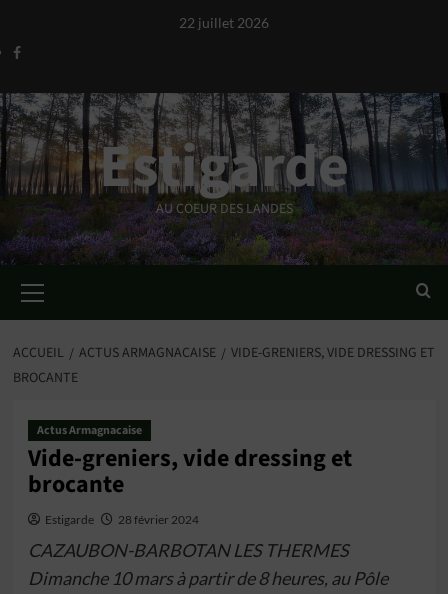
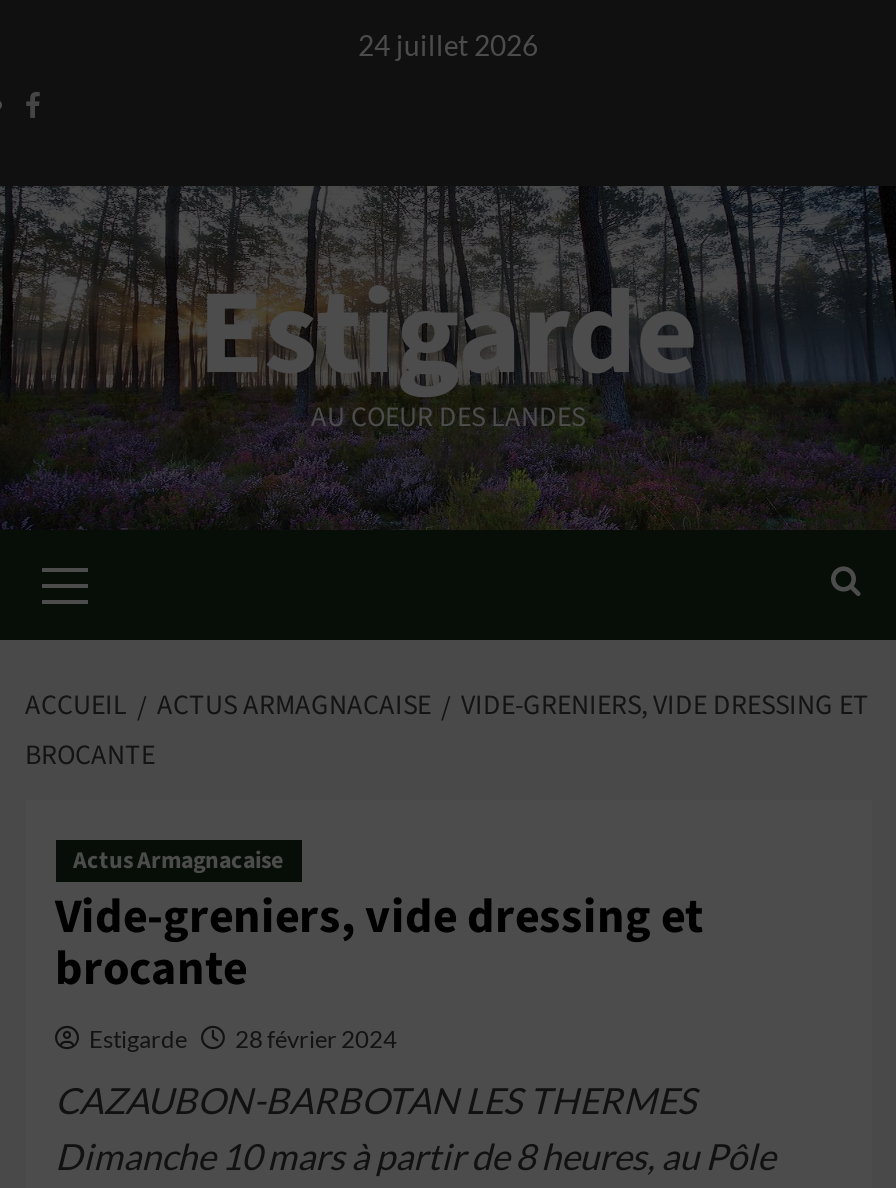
- 22 juillet 2026
+ 24 juillet 2026
